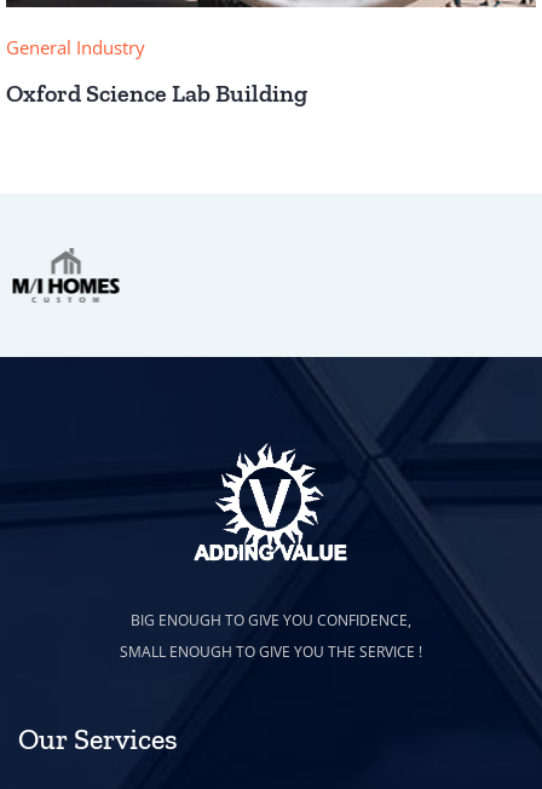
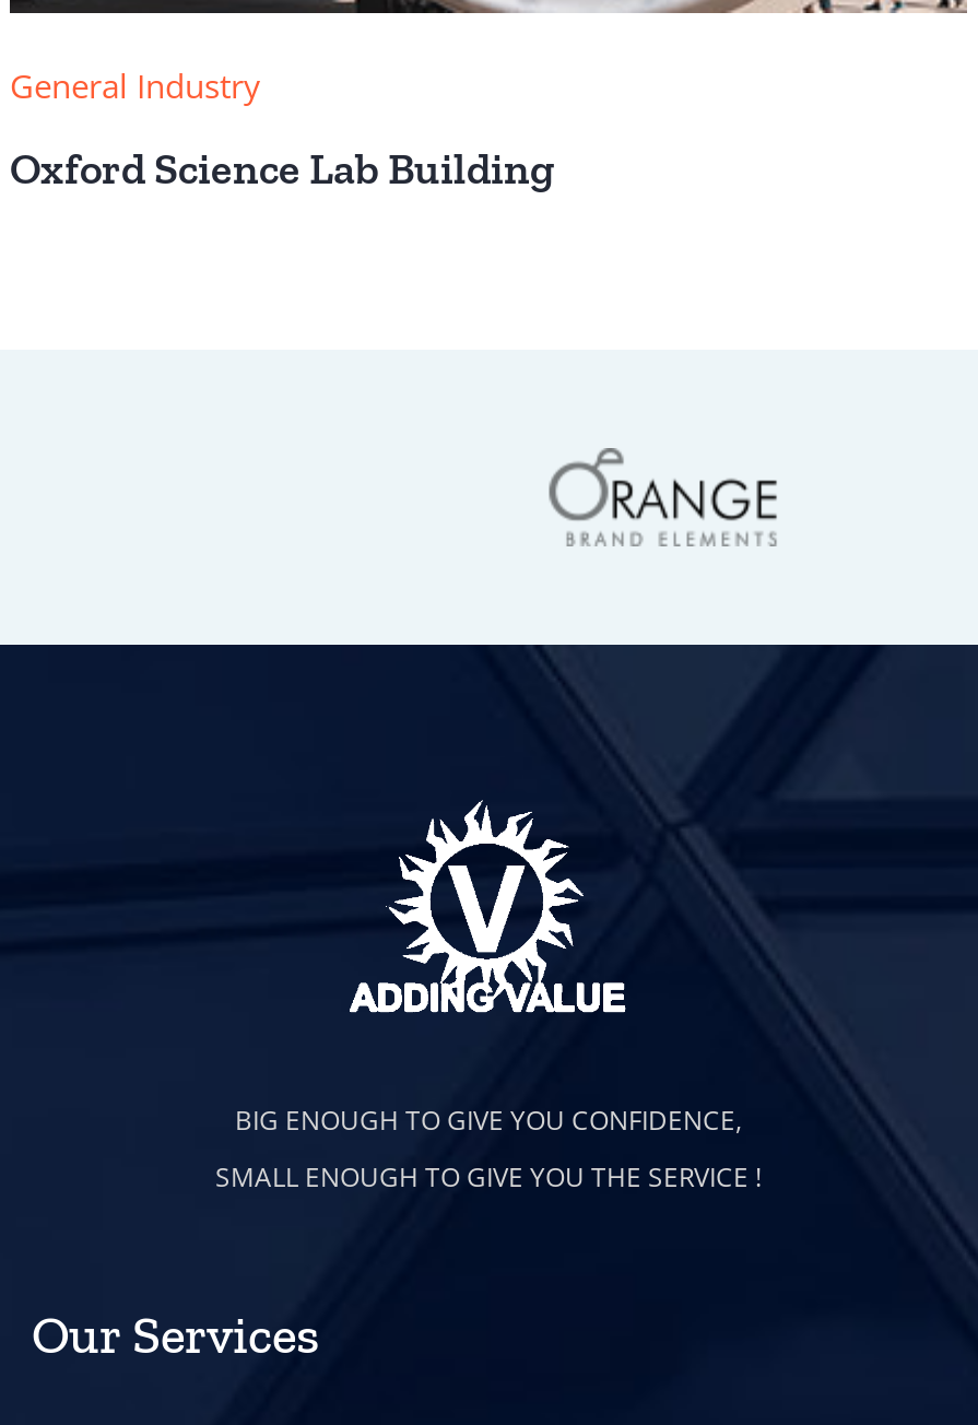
+ [image]

- [image]
